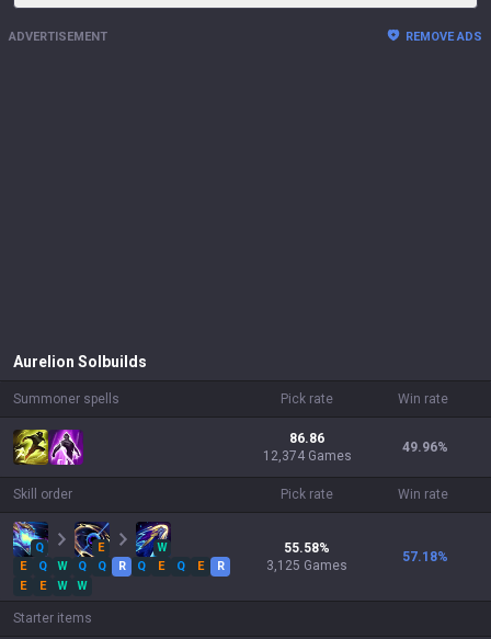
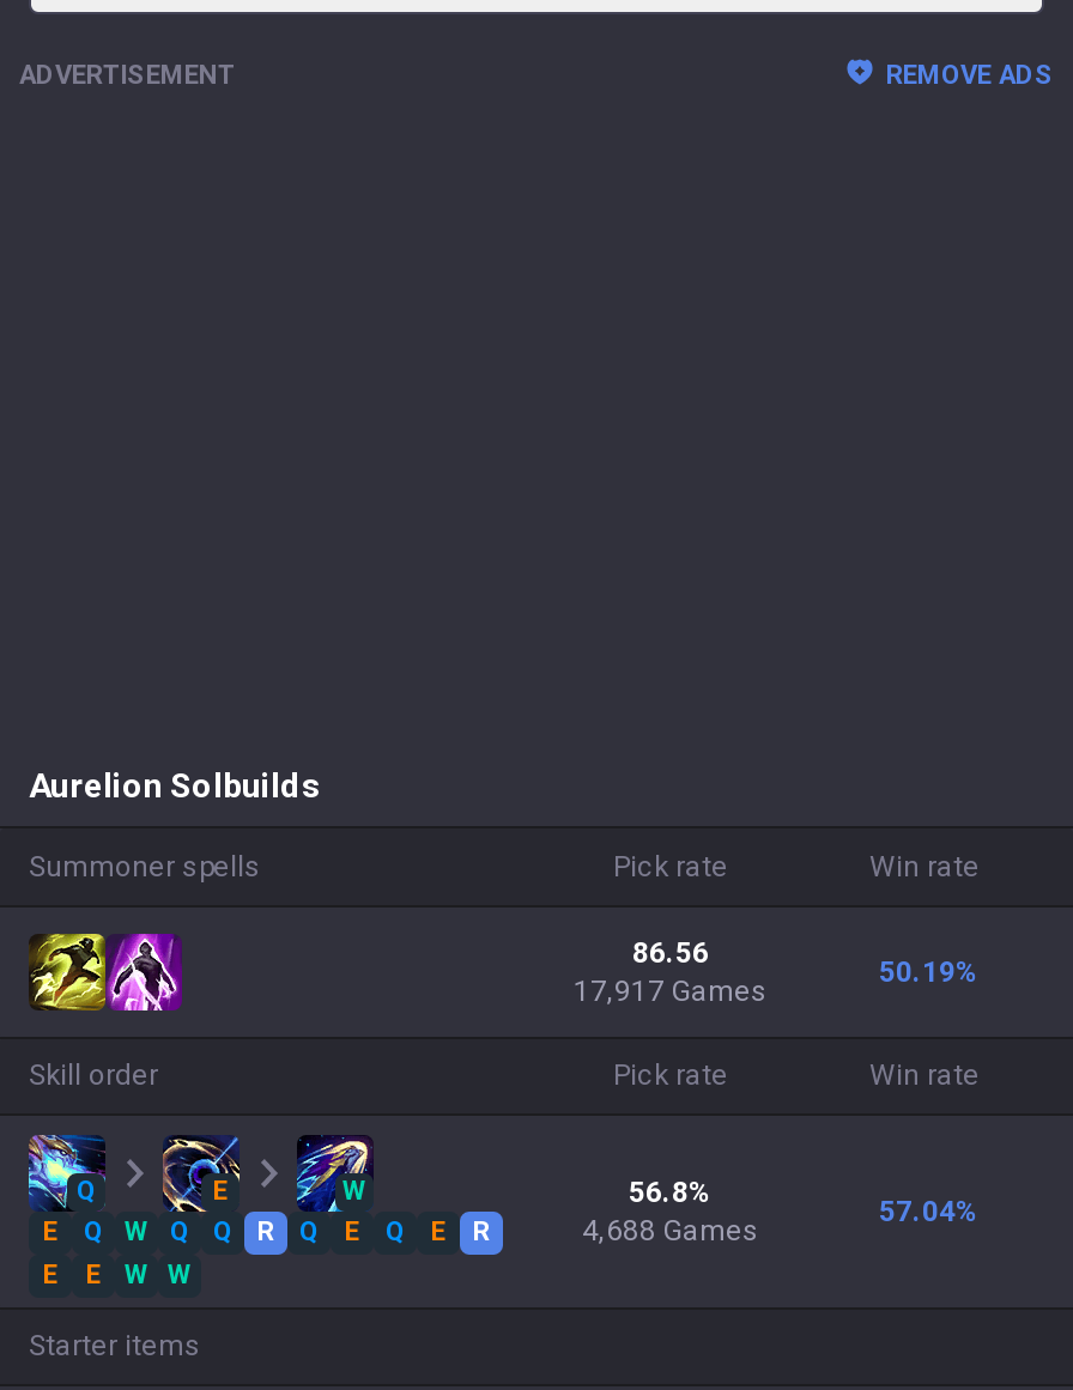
- 86.86
+ 86.56

- 49.96%
+ 50.19%

- 12,374 Games
+ 17,917 Games

- 55.58%
+ 56.8%

- 57.18%
+ 57.04%

- 3,125 Games
+ 4,688 Games
